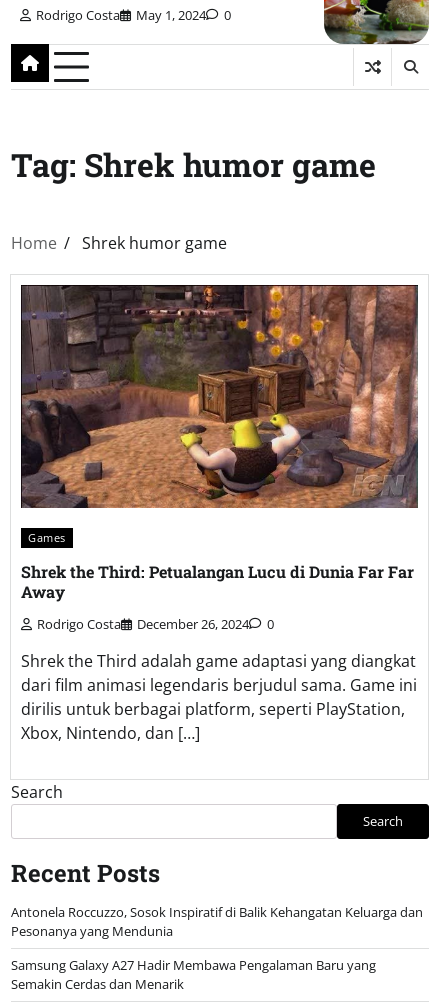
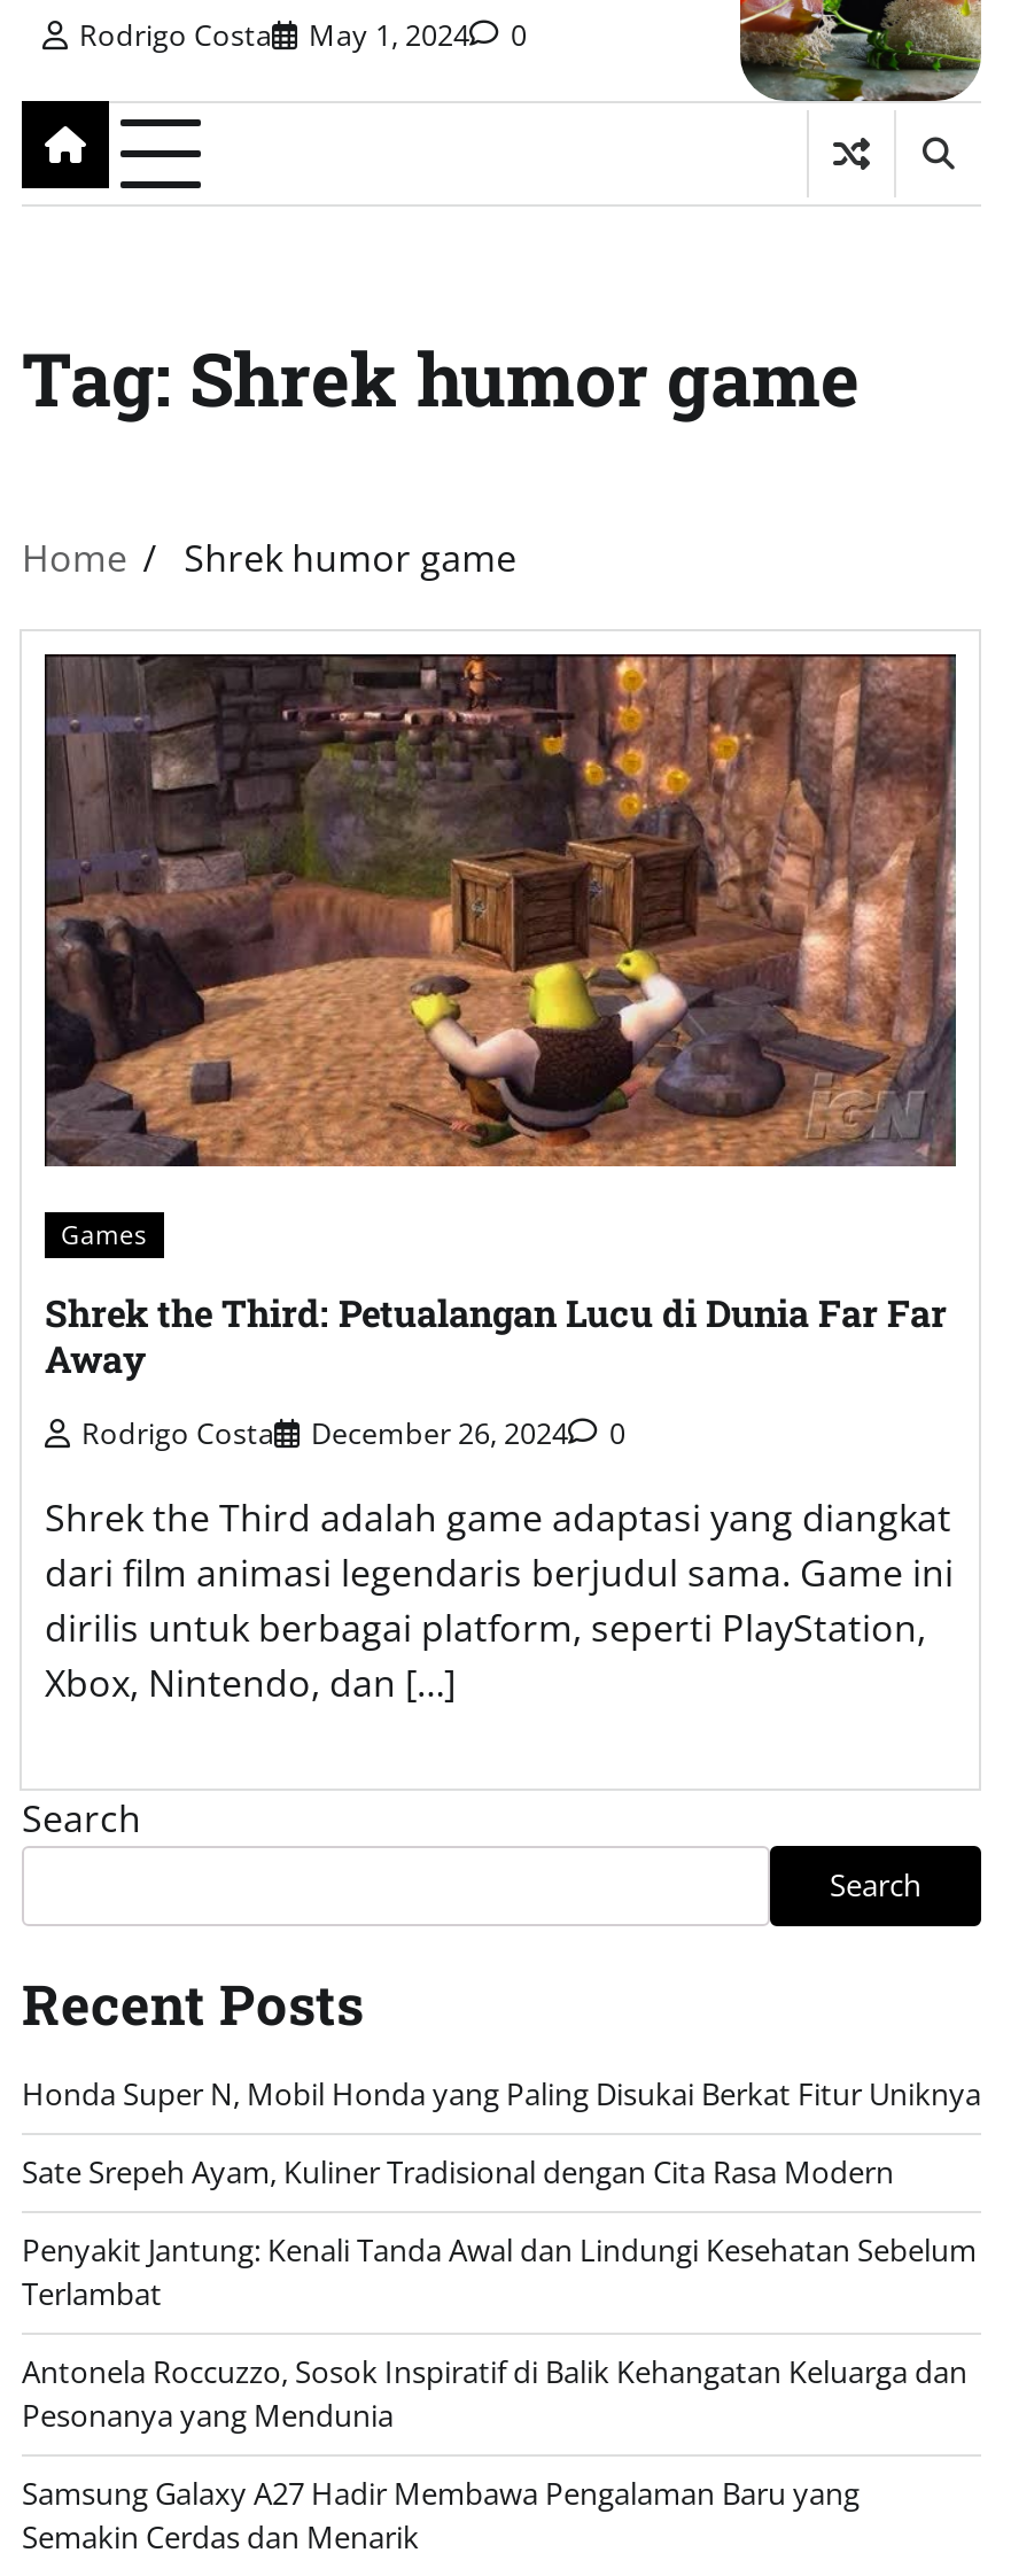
+ Honda Super N, Mobil Honda yang Paling Disukai Berkat Fitur Uniknya
+ Sate Srepeh Ayam, Kuliner Tradisional dengan Cita Rasa Modern
+ Penyakit Jantung: Kenali Tanda Awal dan Lindungi Kesehatan Sebelum
+ Terlambat
